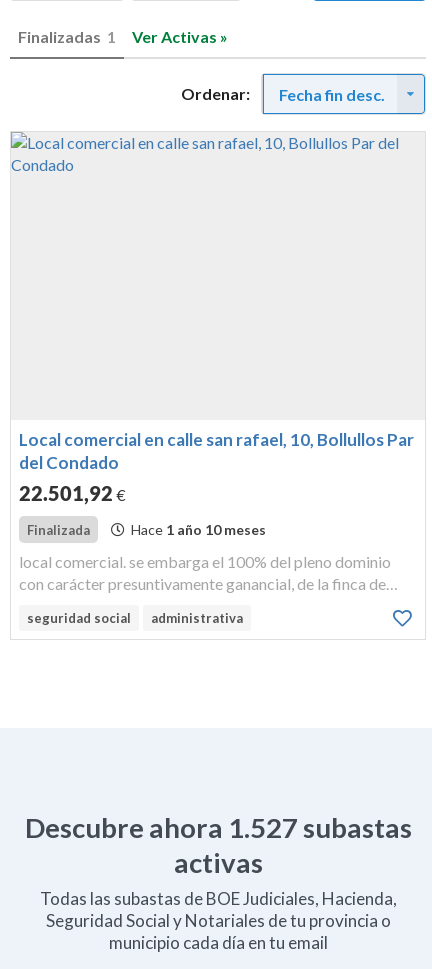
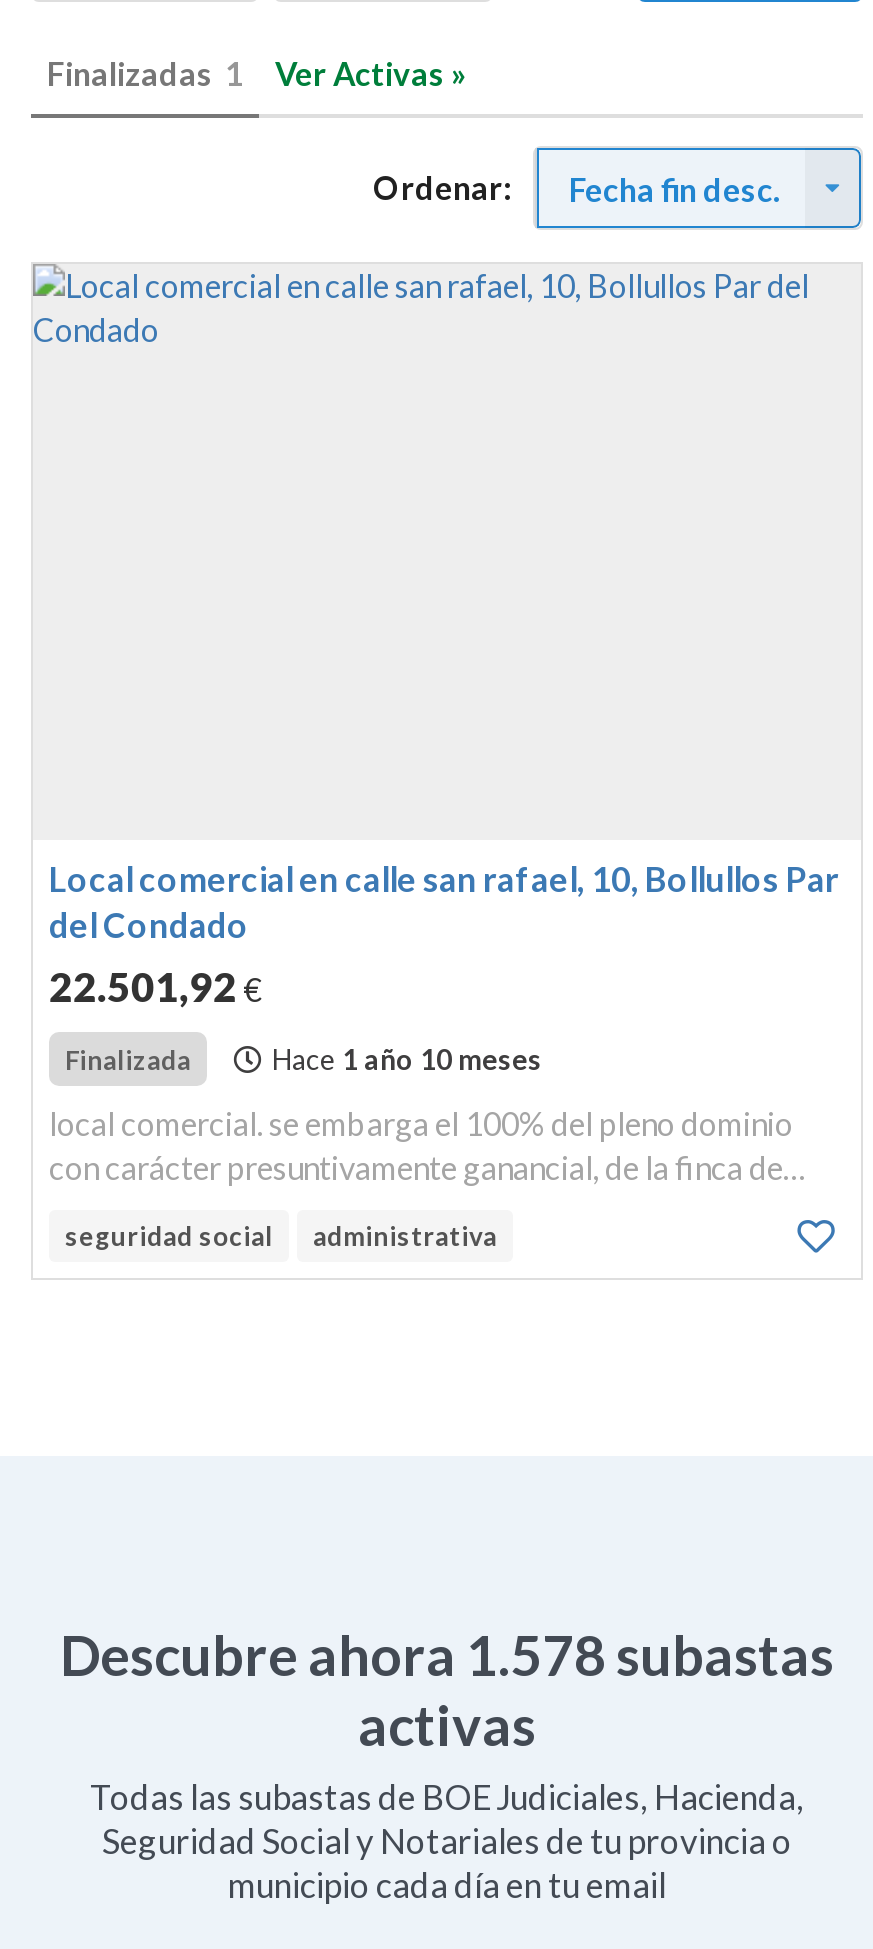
- Descubre ahora 1.527 subastas
+ Descubre ahora 1.578 subastas
